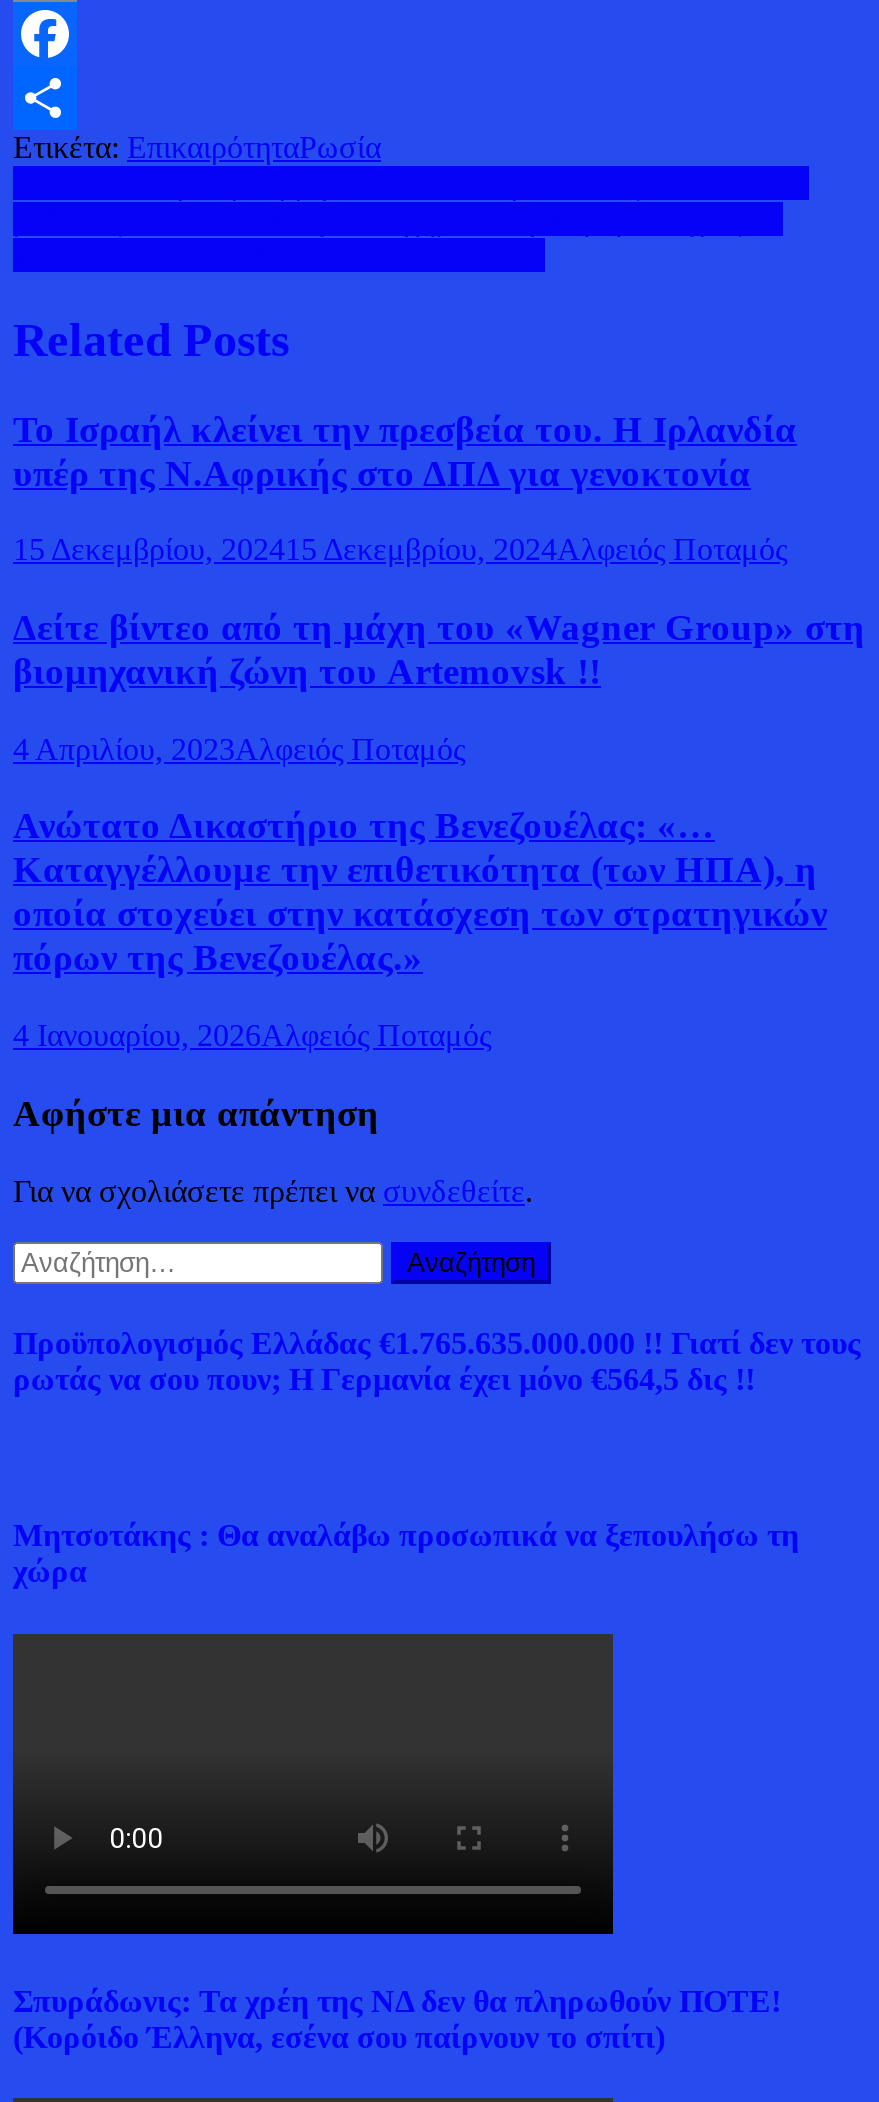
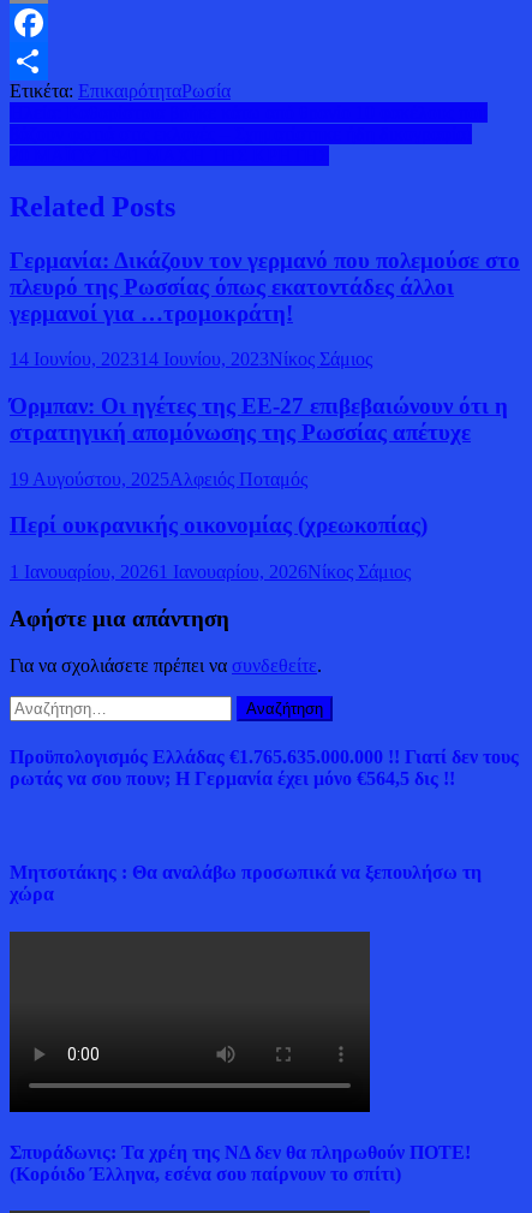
- Το Ισραήλ κλείνει την πρεσβεία του. Η Ιρλανδία
- υπέρ της Ν.Αφρικής στο ΔΠΔ για γενοκτονία
+ Γερμανία: Δικάζουν τον γερμανό που πολεμούσε στο
+ πλευρό της Ρωσσίας όπως εκατοντάδες άλλοι
+ γερμανοί για …τρομοκράτη!

- 15 Δεκεμβρίου, 202415 Δεκεμβρίου, 2024Αλφειός Ποταμός
+ 14 Ιουνίου, 202314 Ιουνίου, 2023Νίκος Σάμιος

- Δείτε βίντεο από τη μάχη του «Wagner Group» στη
- βιομηχανική ζώνη του Artemovsk !!
+ Όρμπαν: Οι ηγέτες της ΕΕ-27 επιβεβαιώνουν ότι η
+ στρατηγική απομόνωσης της Ρωσσίας απέτυχε

- 4 Απριλίου, 2023Αλφειός Ποταμός
+ 19 Αυγούστου, 2025Αλφειός Ποταμός

- Ανώτατο Δικαστήριο της Βενεζουέλας: «…
- Καταγγέλλουμε την επιθετικότητα (των ΗΠΑ), η
- οποία στοχεύει στην κατάσχεση των στρατηγικών
- πόρων της Βενεζουέλας.»
+ Περί ουκρανικής οικονομίας (χρεωκοπίας)

- 4 Ιανουαρίου, 2026Αλφειός Ποταμός
+ 1 Ιανουαρίου, 20261 Ιανουαρίου, 2026Νίκος Σάμιος
